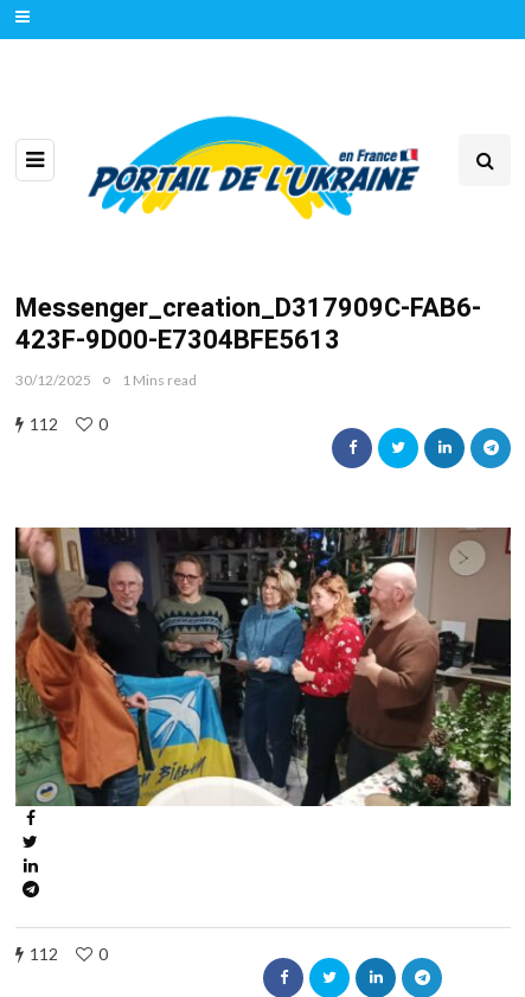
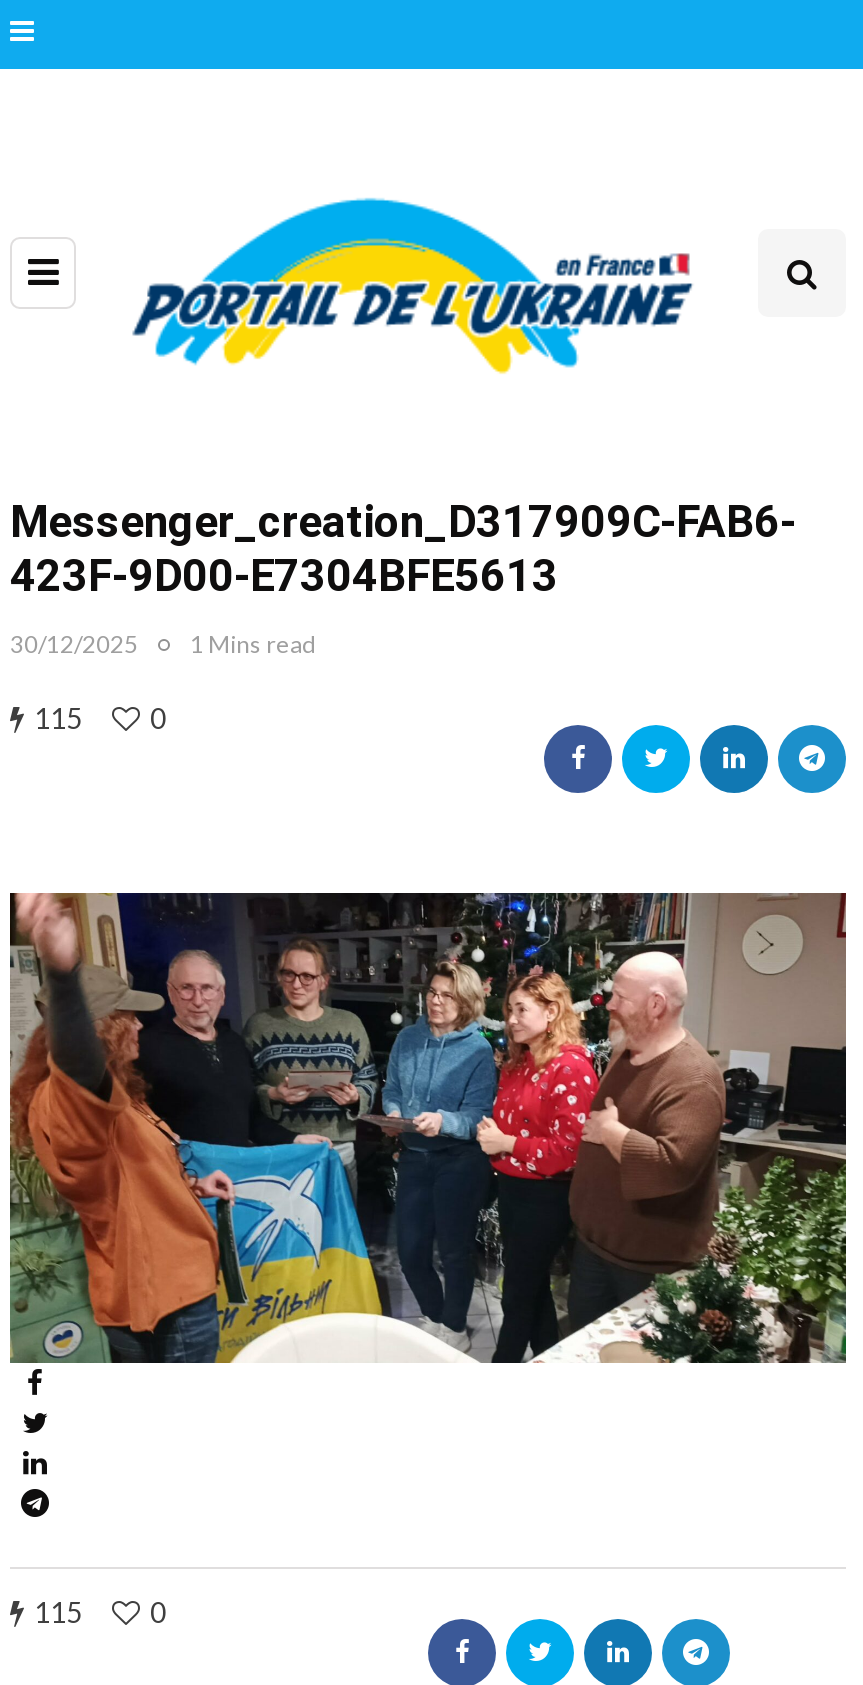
- 112 0
+ 115 0

- 112 0
+ 115 0
